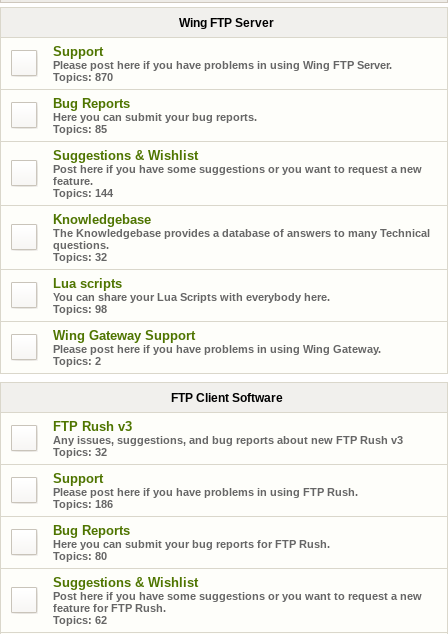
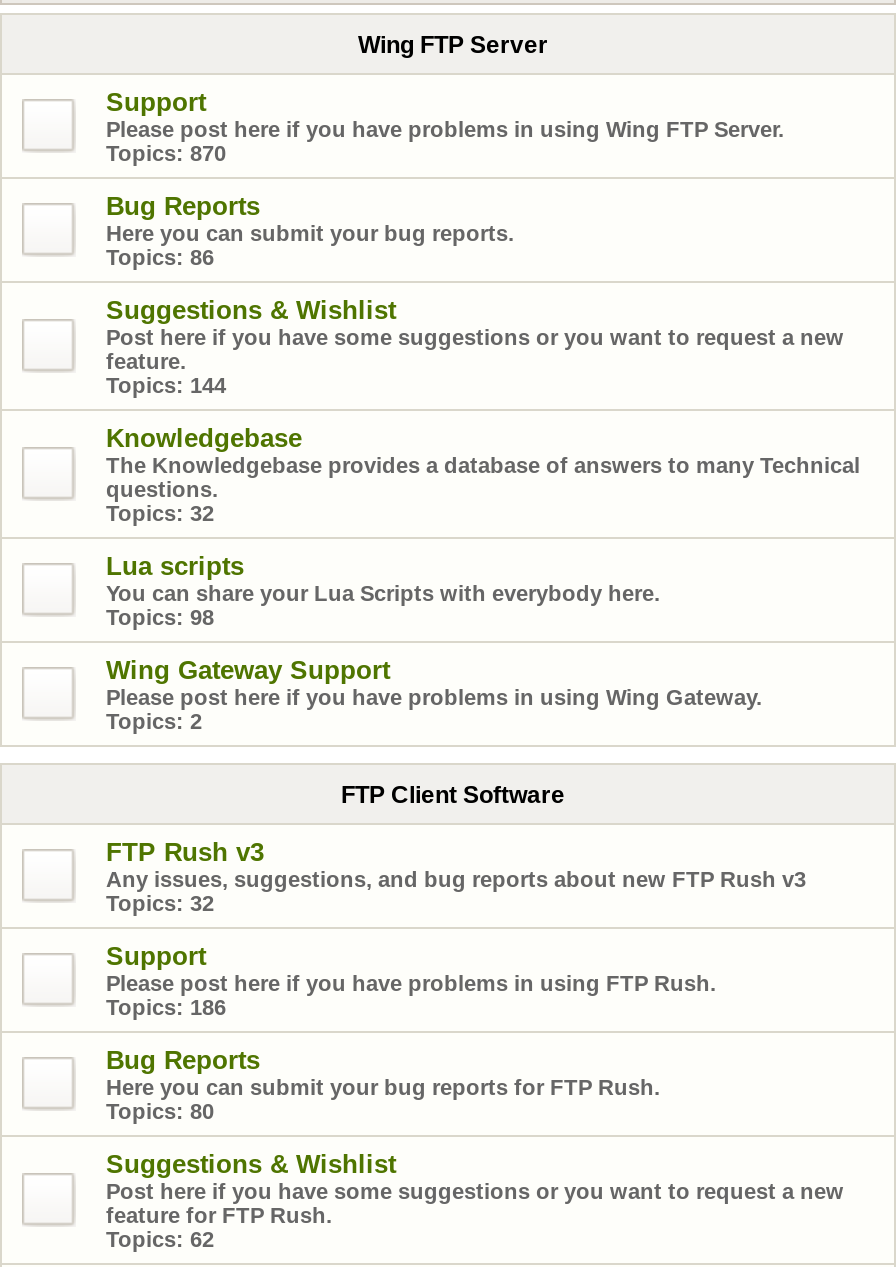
- Topics: 85
+ Topics: 86
